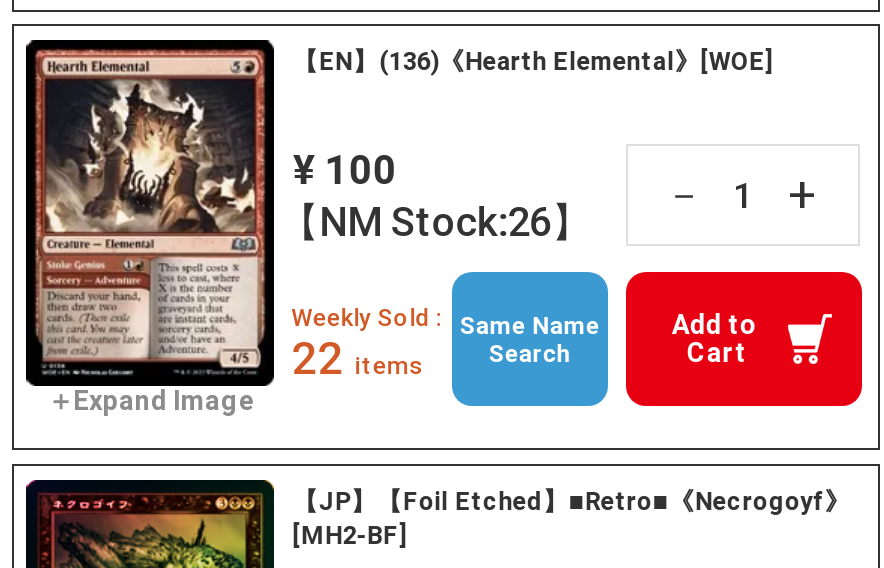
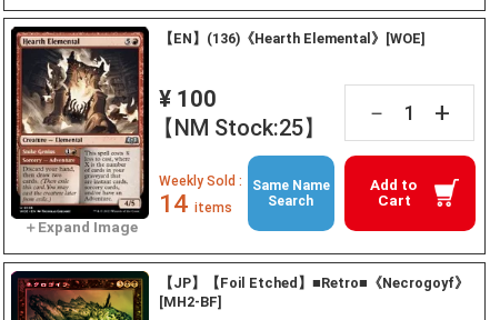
- 【NM Stock:26】
+ 【NM Stock:25】

- 22 items
+ 14 items
